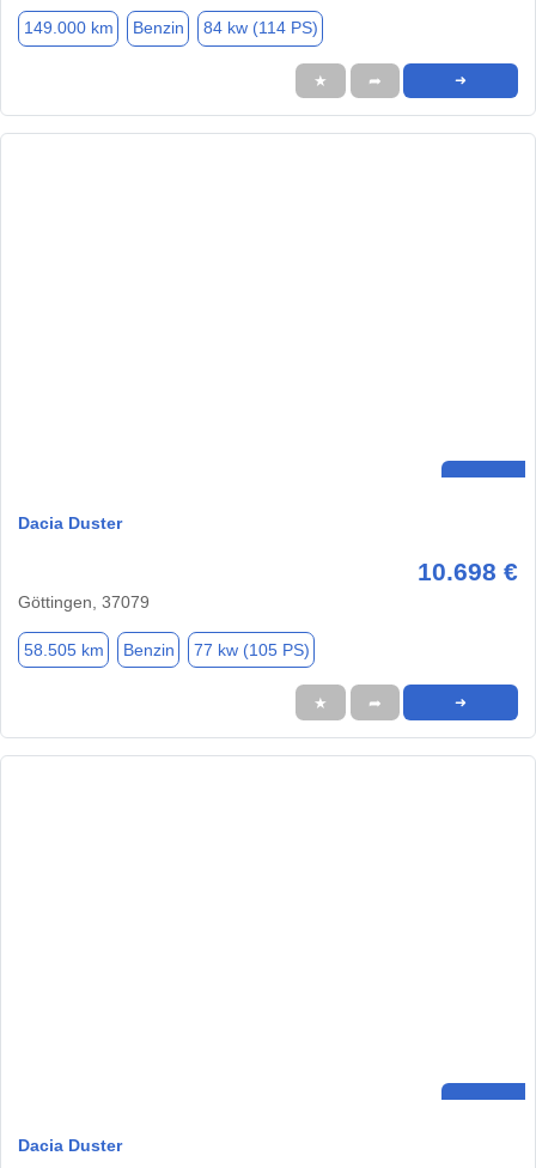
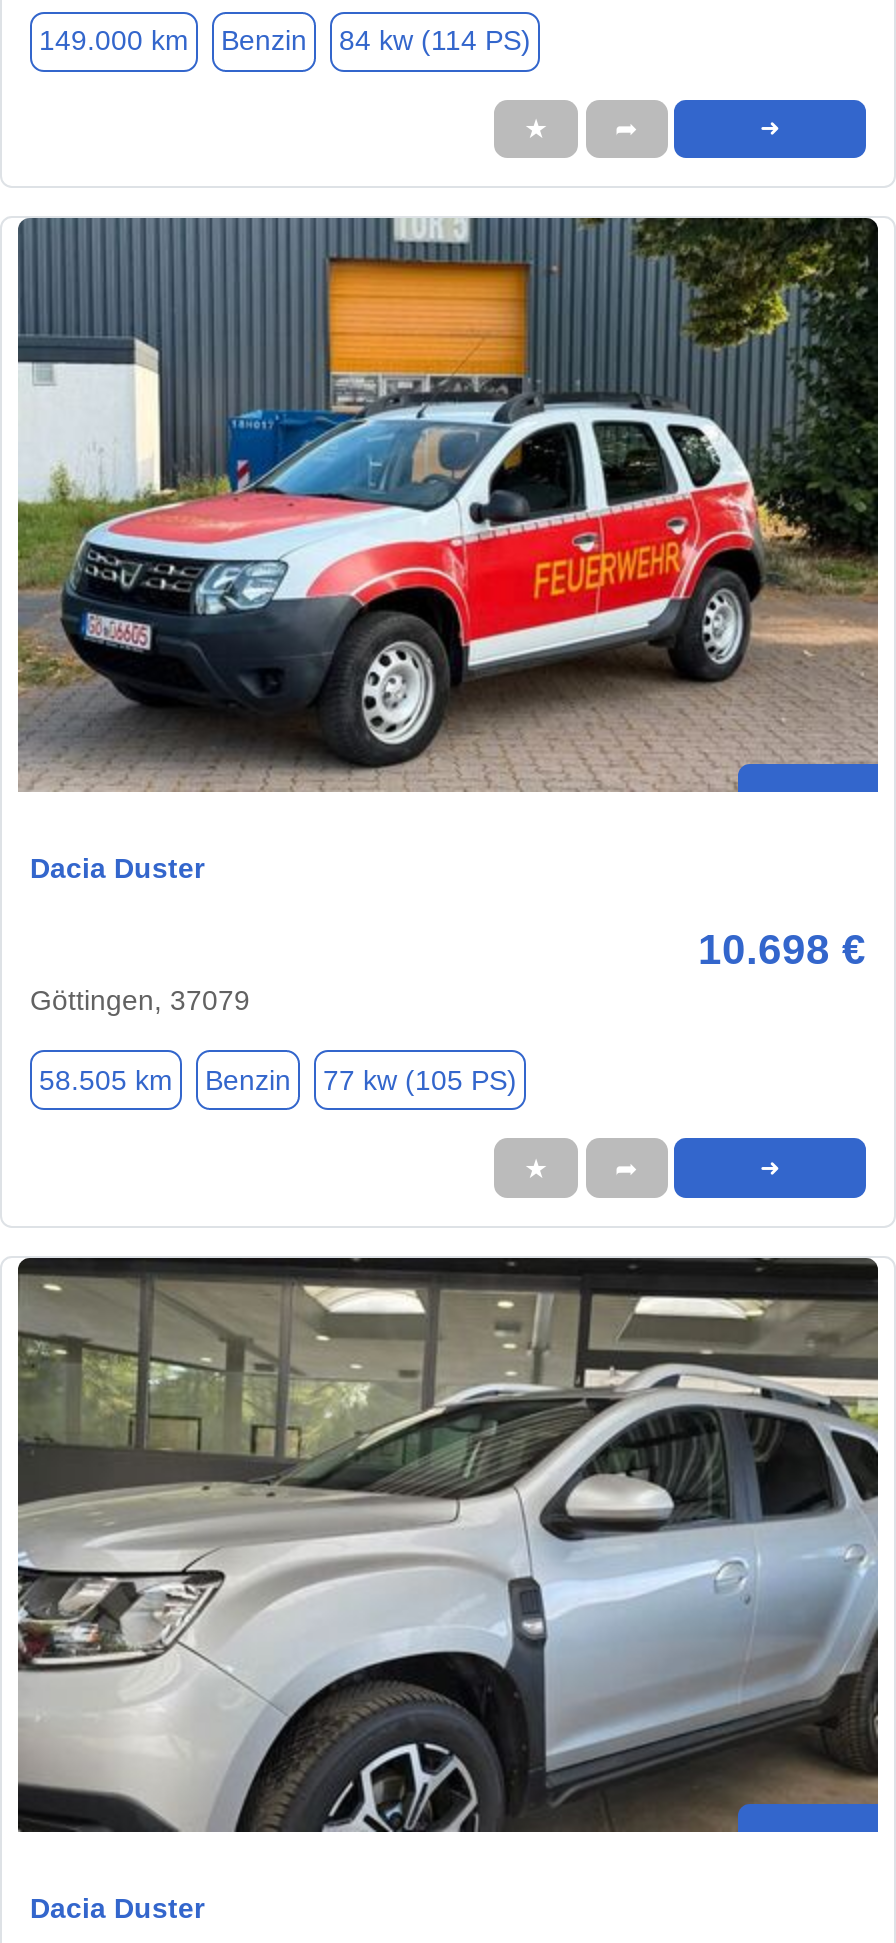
+ [image]

+ [image]
